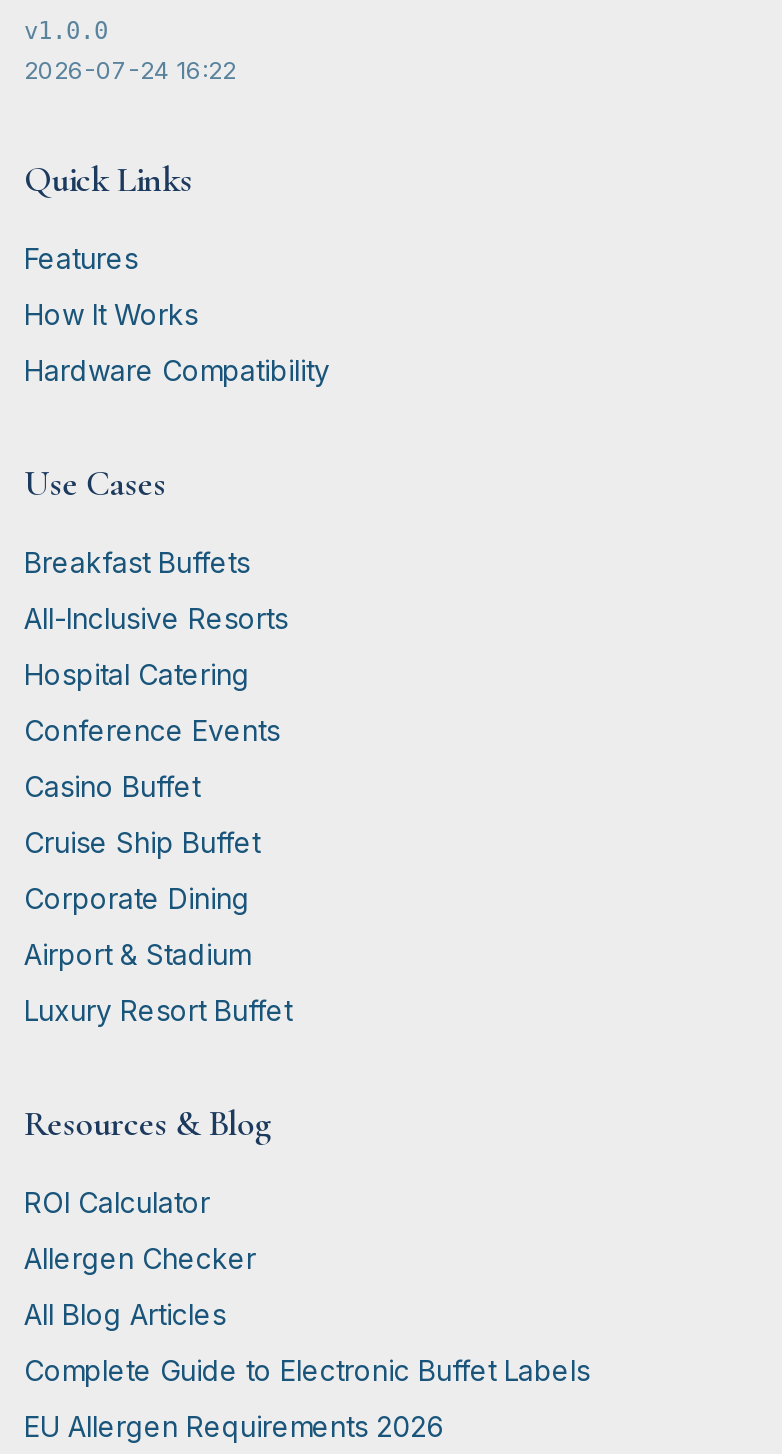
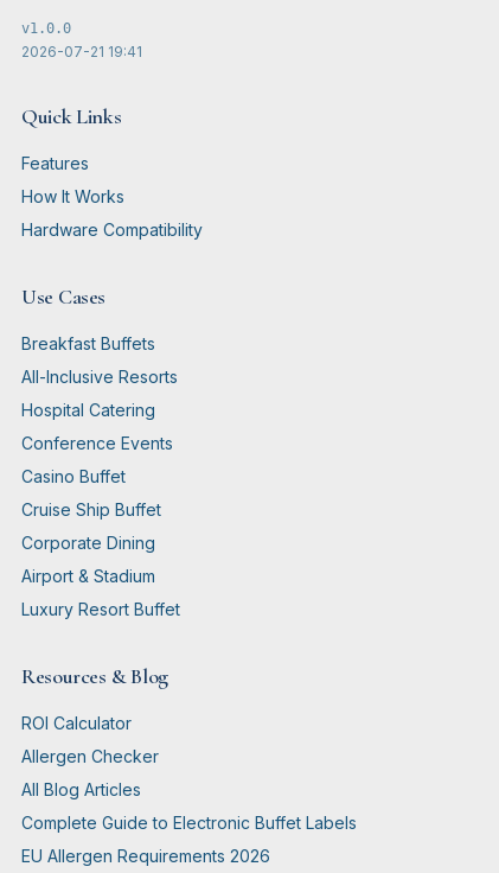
- 2026-07-24 16:22
+ 2026-07-21 19:41
